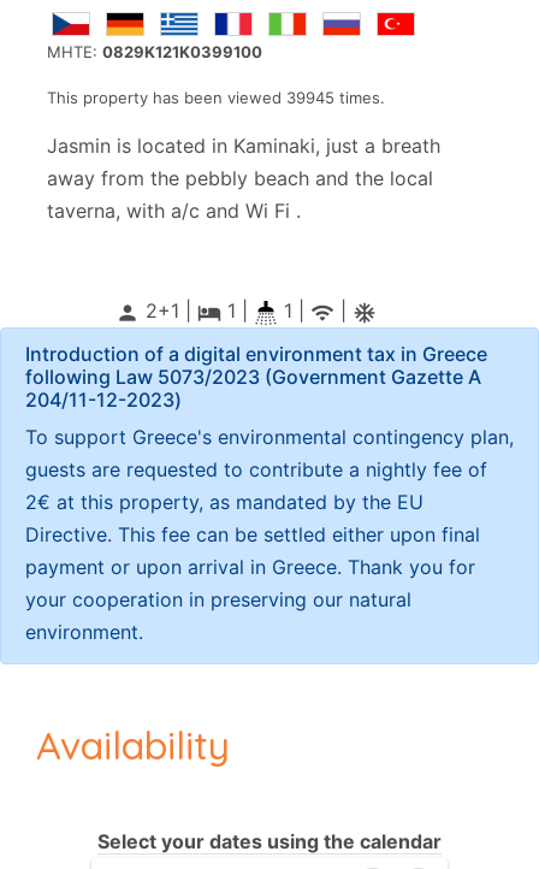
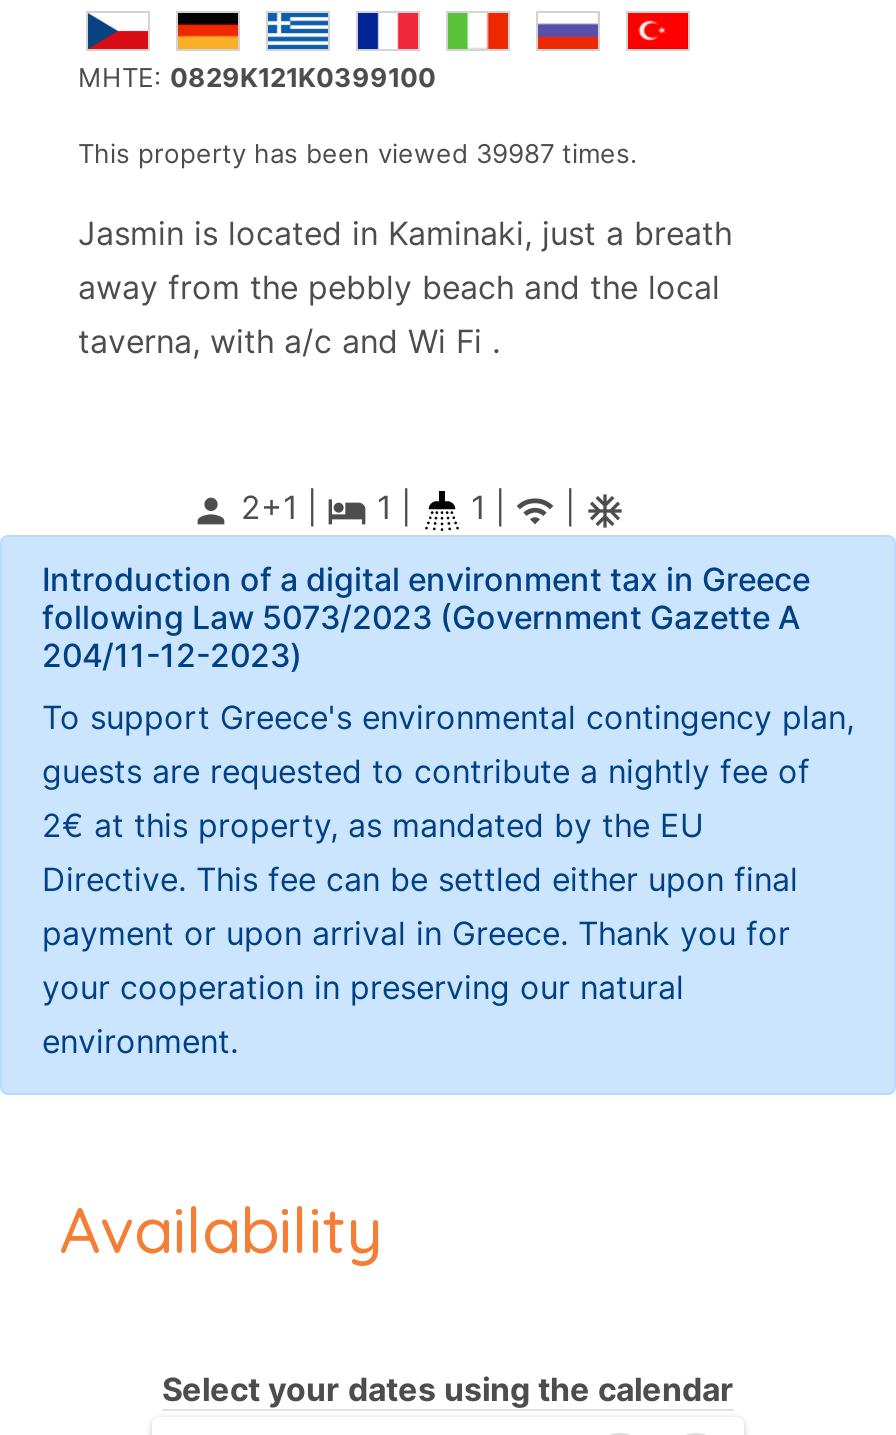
- This property has been viewed 39945 times.
+ This property has been viewed 39987 times.
